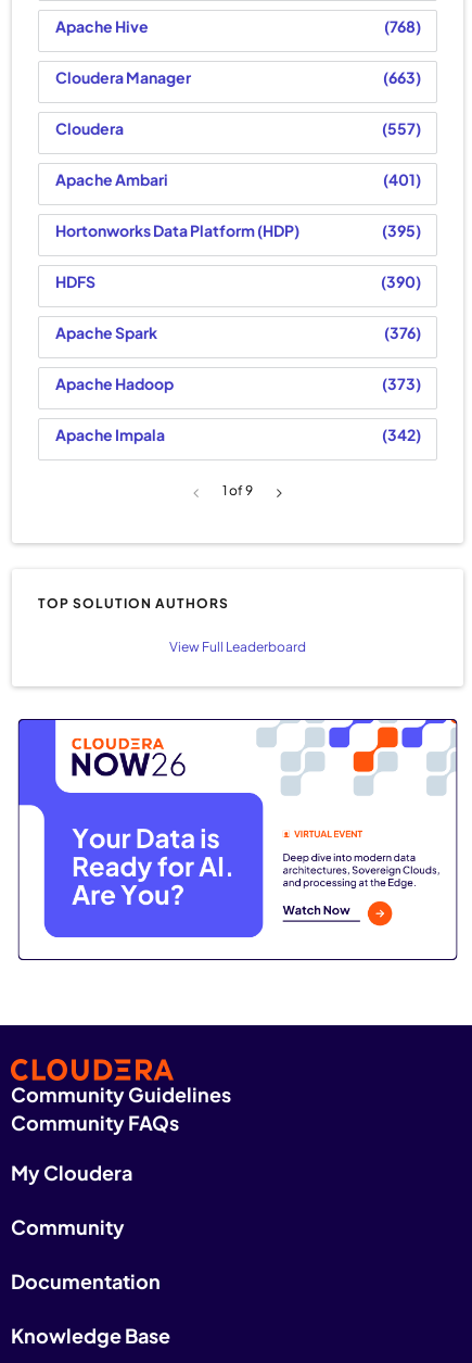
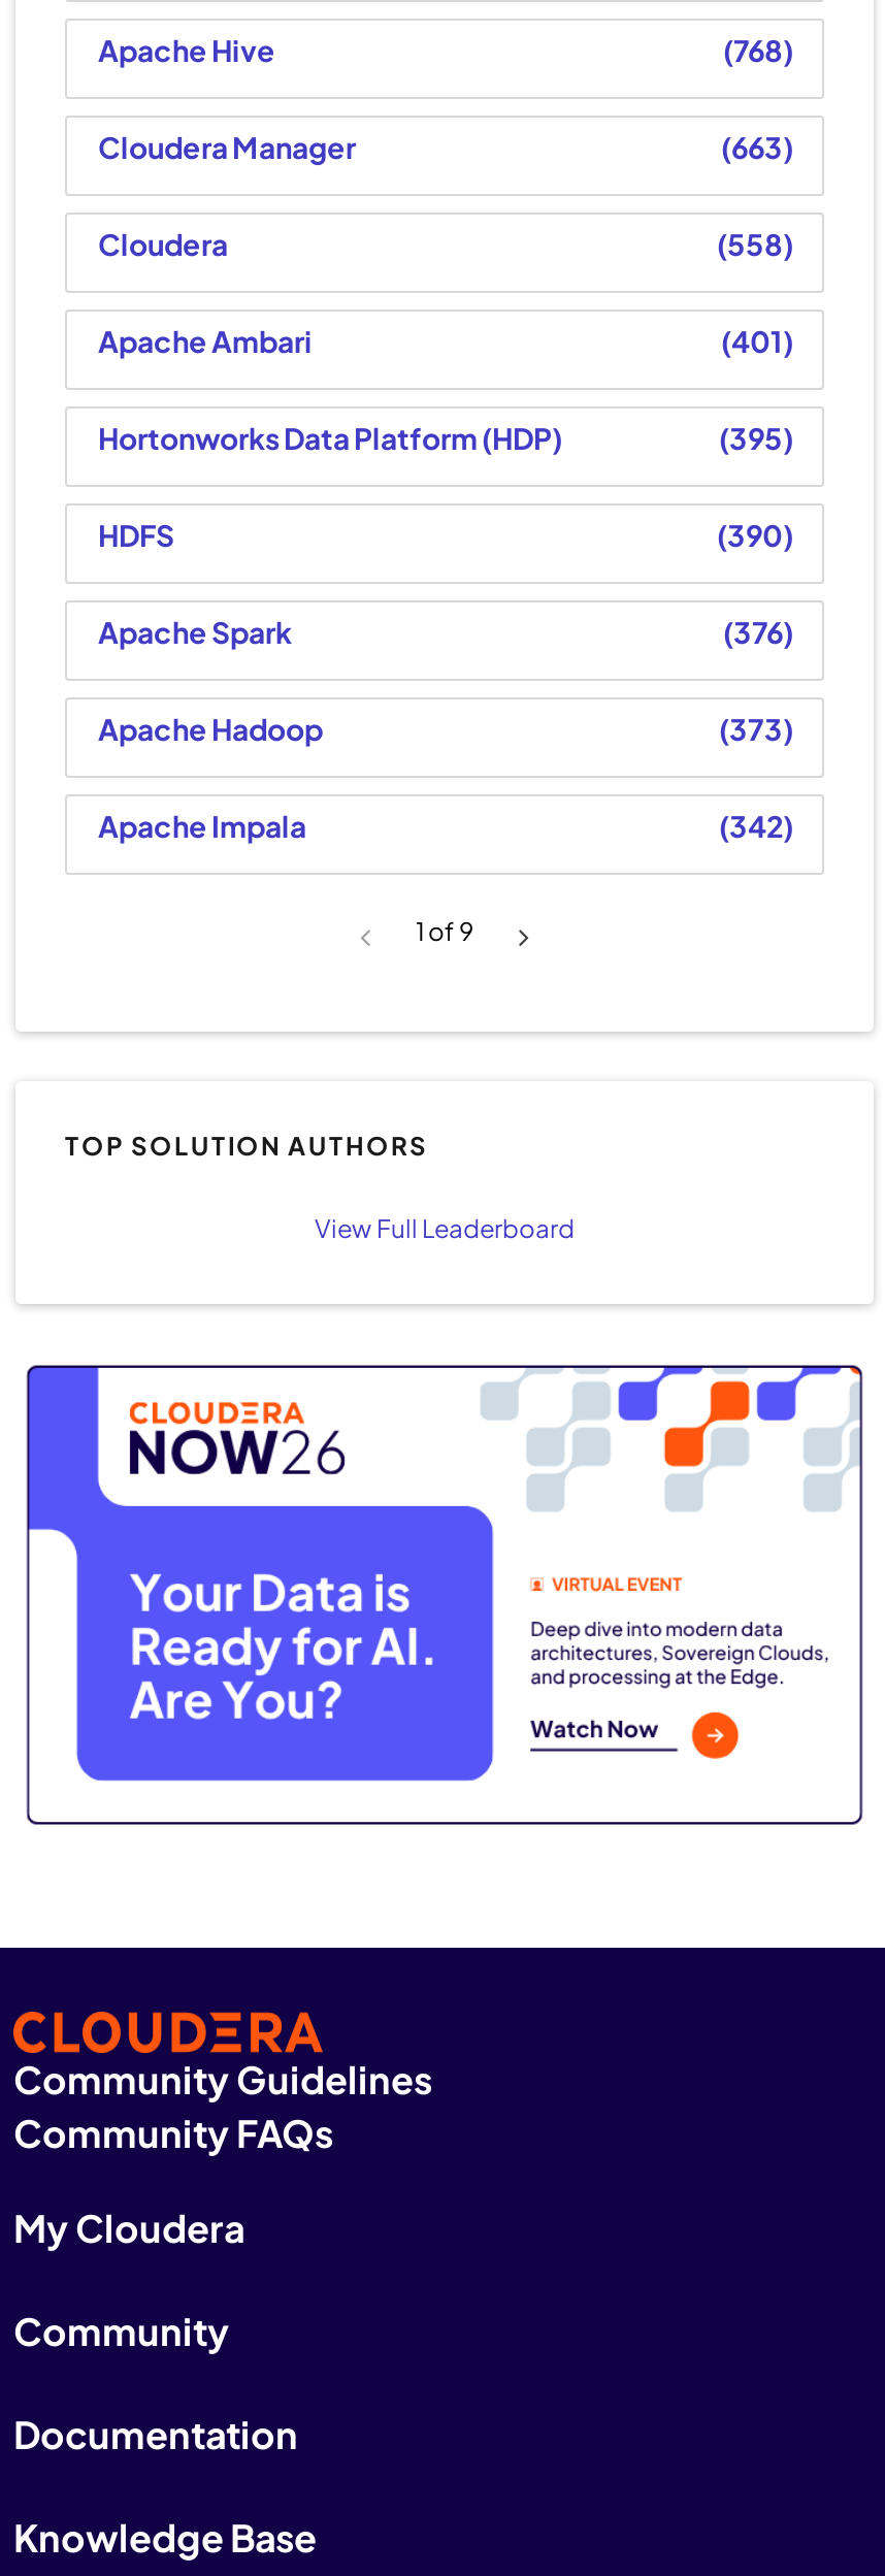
- 557
+ 558
